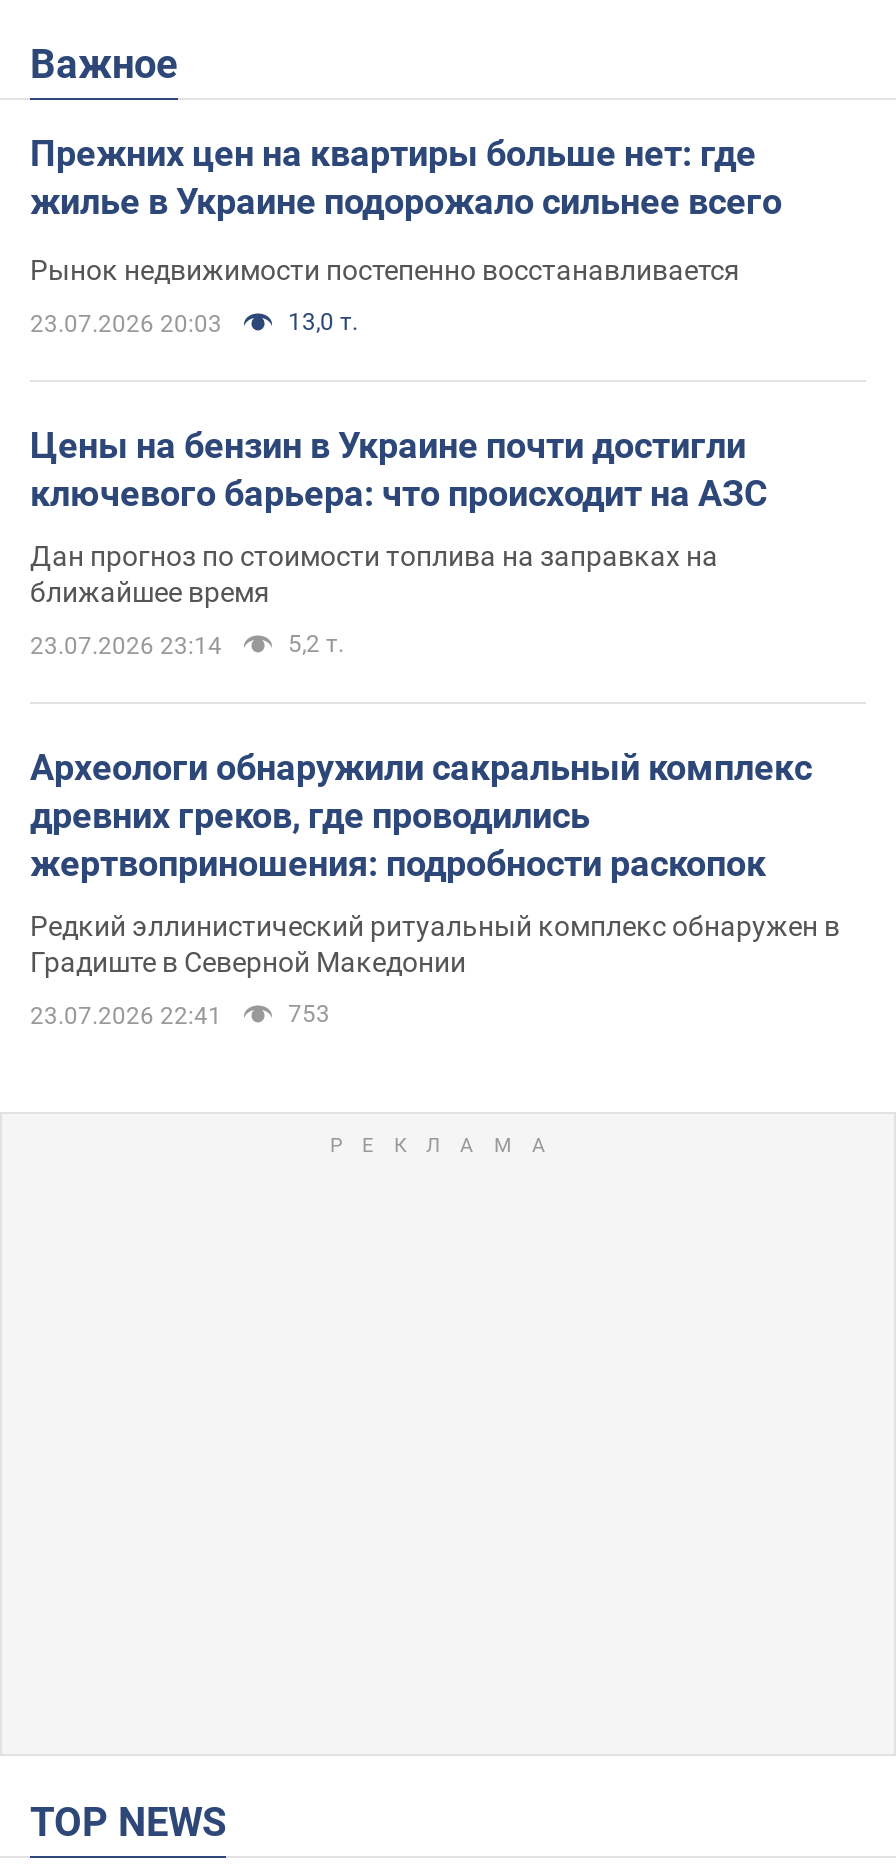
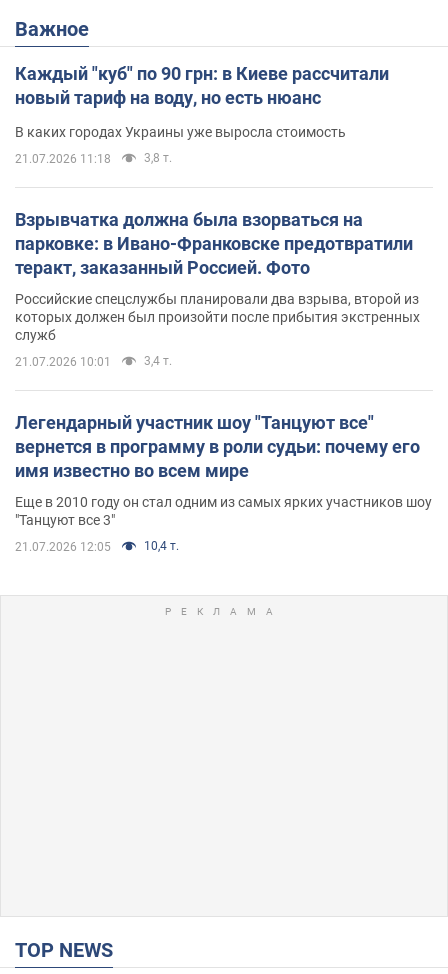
- Прежних цен на квартиры больше нет: где
- жилье в Украине подорожало сильнее всего
+ Каждый "куб" по 90 грн: в Киеве рассчитали
+ новый тариф на воду, но есть нюанс

- Рынок недвижимости постепенно восстанавливается
+ В каких городах Украины уже выросла стоимость

- 23.07.2026 20:03
- 13,0 т.
+ 21.07.2026 11:18
+ 3,8 т.

- Цены на бензин в Украине почти достигли
- ключевого барьера: что происходит на АЗС
+ Взрывчатка должна была взорваться на
+ парковке: в Ивано-Франковске предотвратили
+ теракт, заказанный Россией. Фото

- Дан прогноз по стоимости топлива на заправках на
- ближайшее время
+ Российские спецслужбы планировали два взрыва, второй из
+ которых должен был произойти после прибытия экстренных
+ служб

- 23.07.2026 23:14
- 5,2 т.
+ 21.07.2026 10:01
+ 3,4 т.

- Археологи обнаружили сакральный комплекс
- древних греков, где проводились
- жертвоприношения: подробности раскопок
+ Легендарный участник шоу "Танцуют все"
+ вернется в программу в роли судьи: почему его
+ имя известно во всем мире

- Редкий эллинистический ритуальный комплекс обнаружен в
- Градиште в Северной Македонии
+ Еще в 2010 году он стал одним из самых ярких участников шоу
+ "Танцуют все 3"

- 23.07.2026 22:41
- 753
+ 21.07.2026 12:05
+ 10,4 т.
